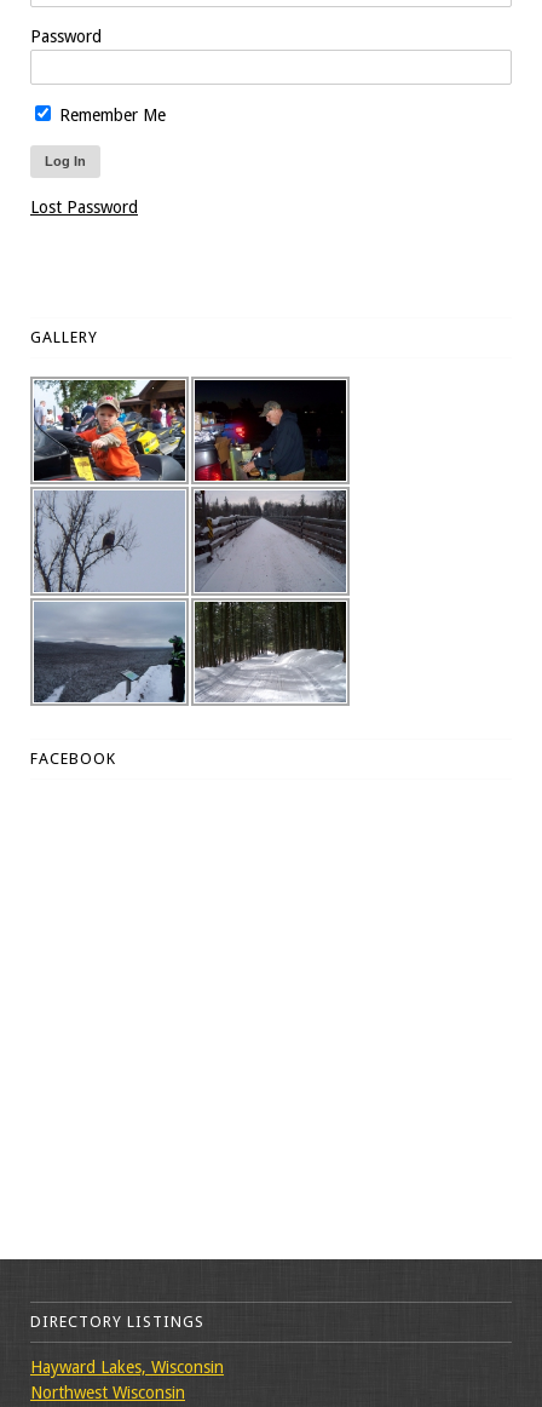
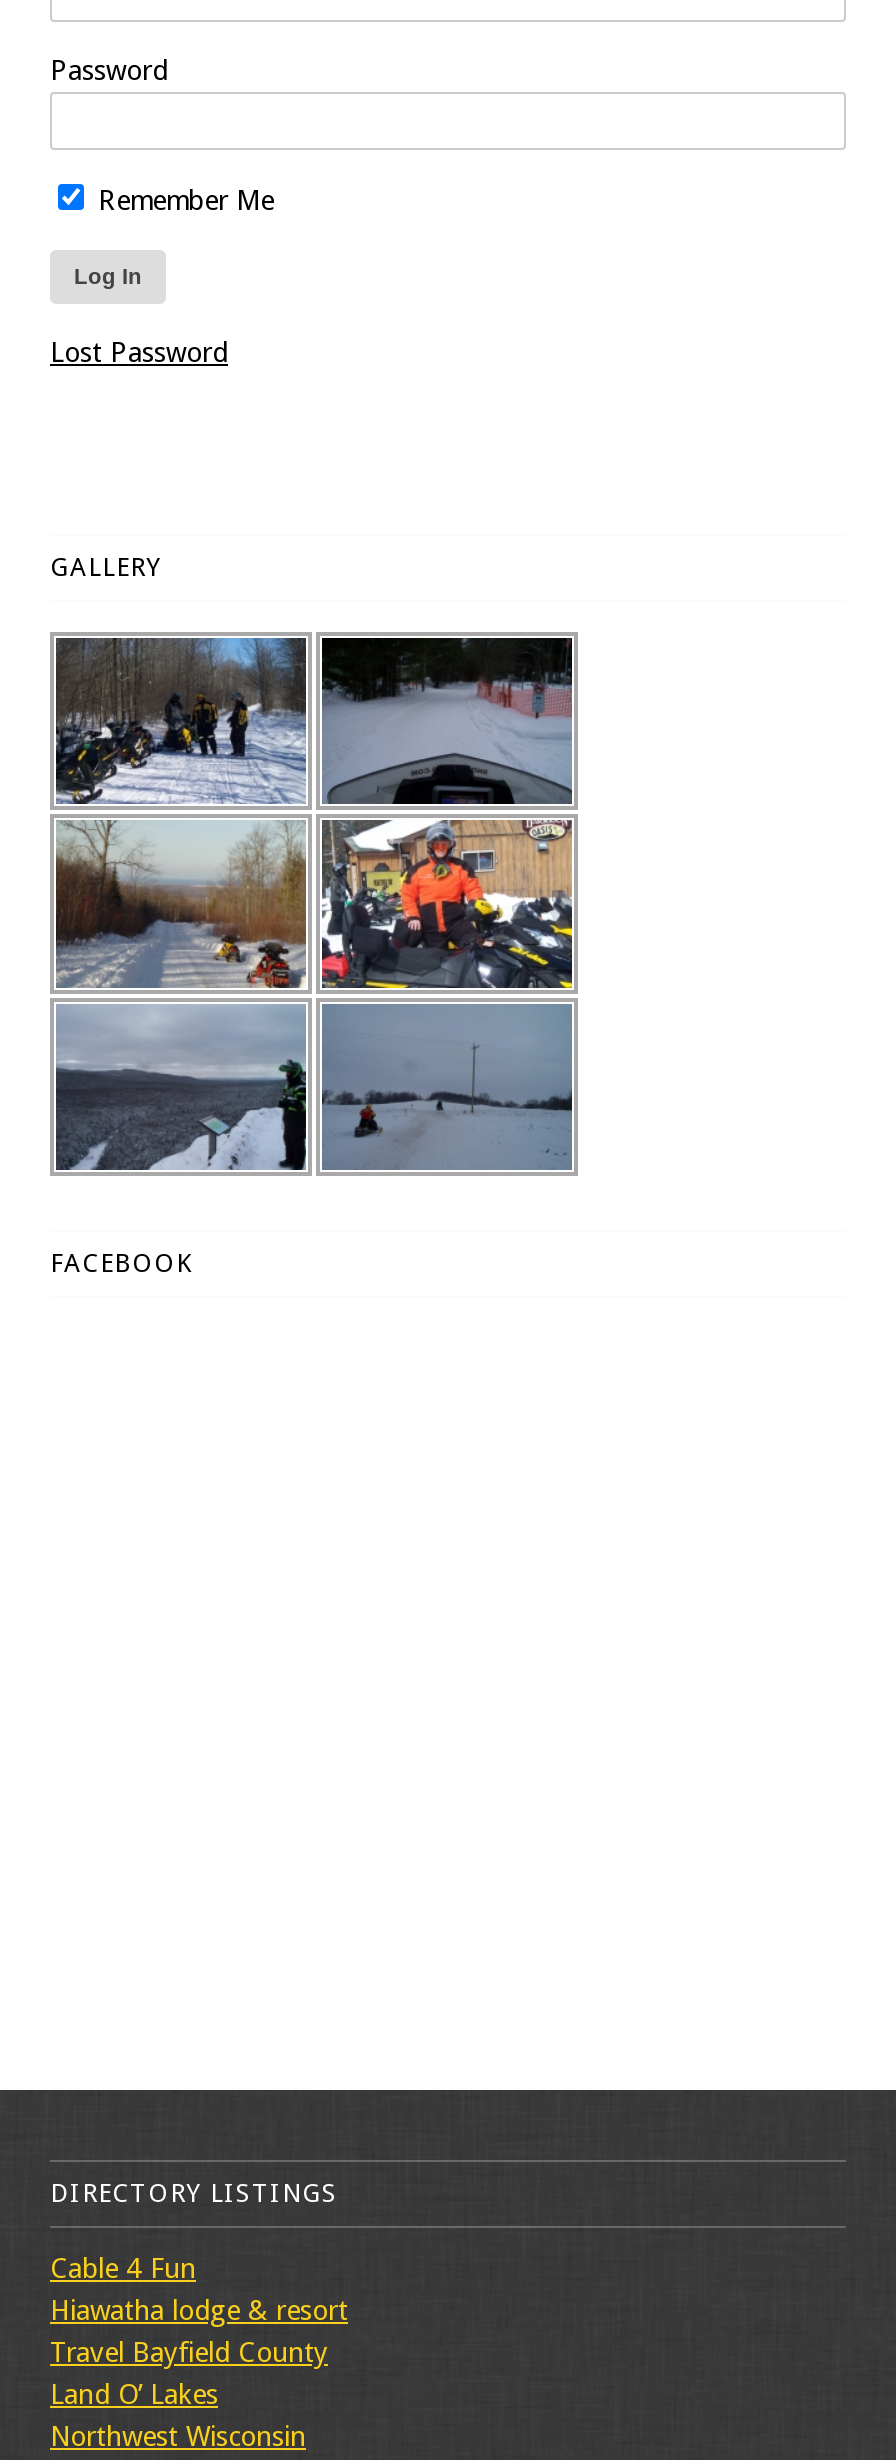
- [image]
+ [image]

- [image]
+ [image]

- [image]
+ [image]

- [image]
+ [image]

- [image]
+ [image]

- Hayward Lakes, Wisconsin
+ Cable 4 Fun
+ Hiawatha lodge & resort
+ Travel Bayfield County
+ Land O’ Lakes
